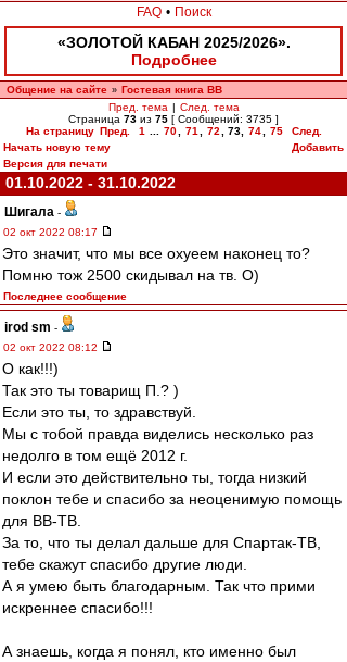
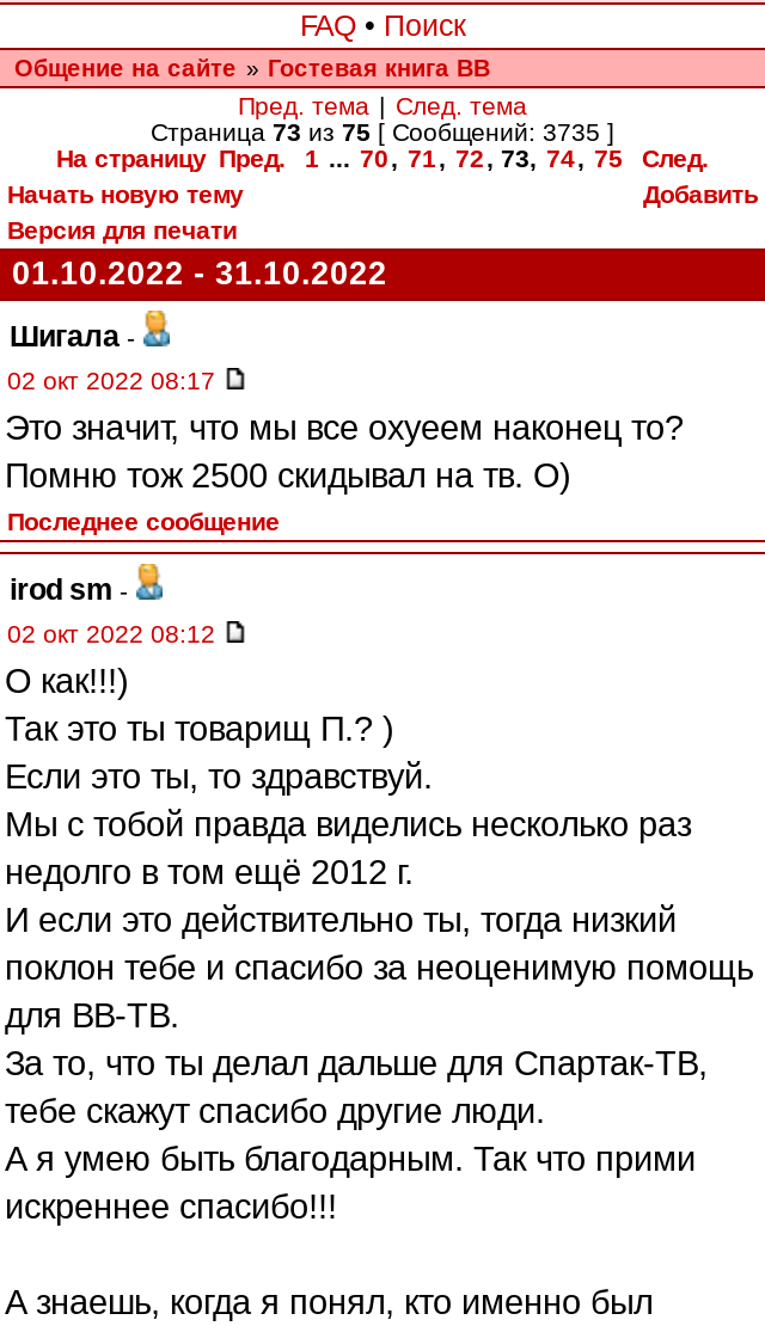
- «ЗОЛОТОЙ КАБАН 2025/2026».
- Подробнее
